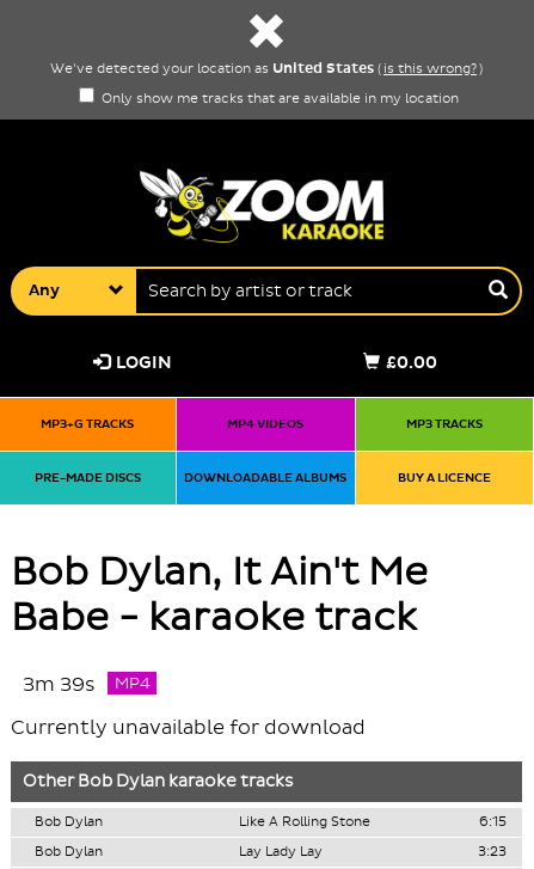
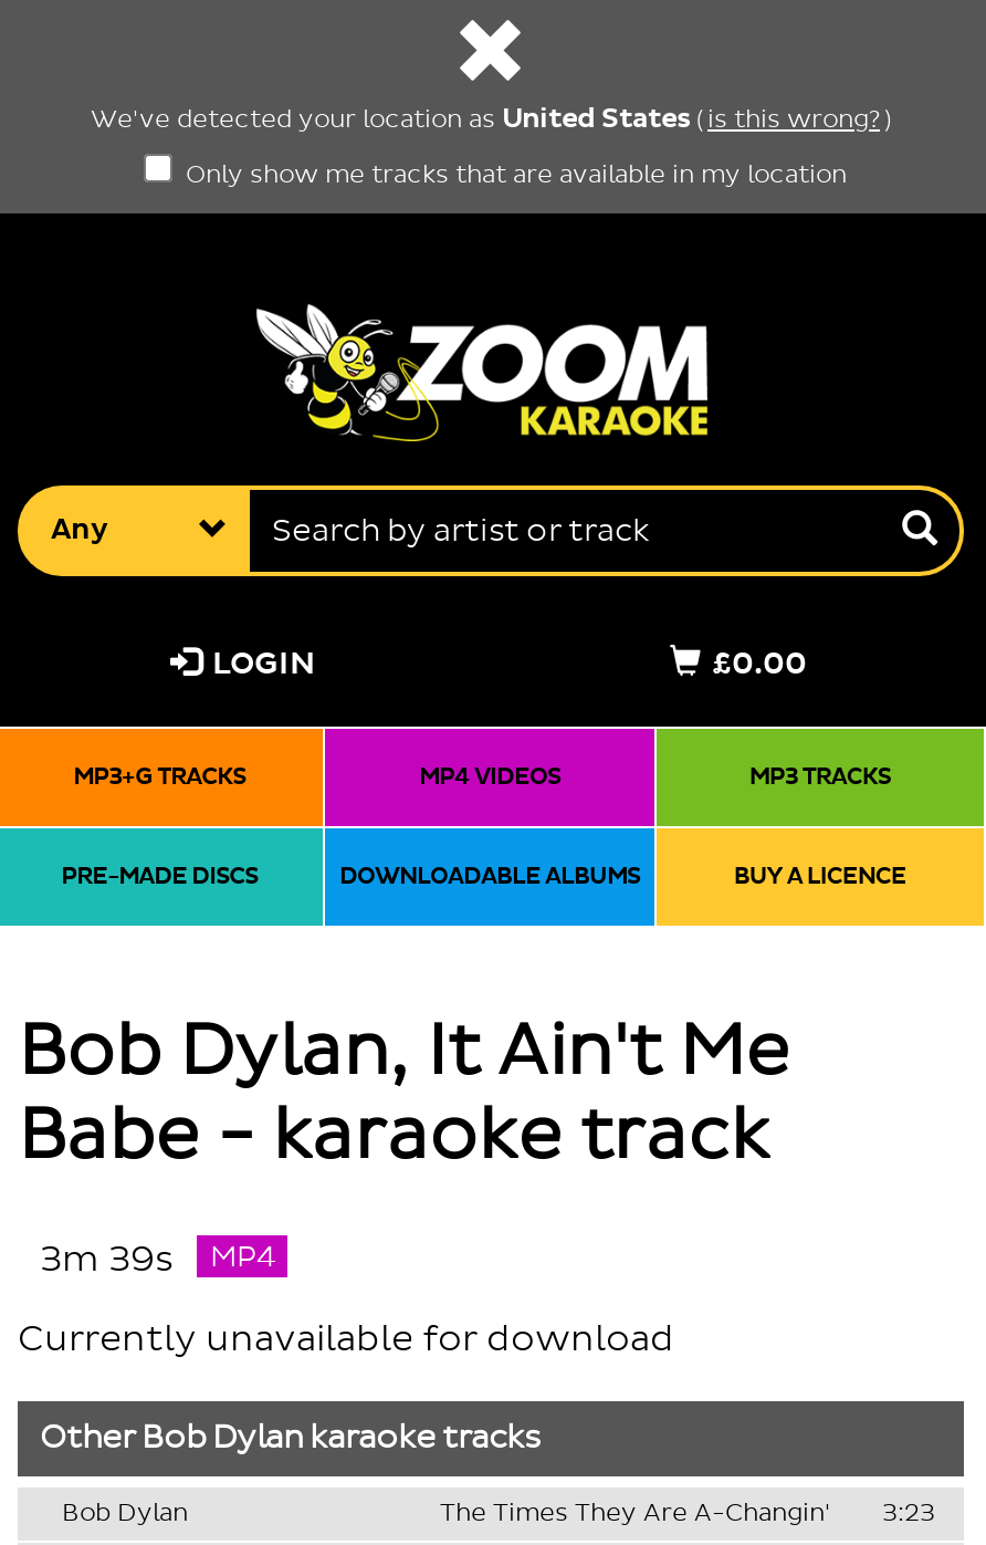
- Like A Rolling Stone
- 6:15
- Bob Dylan
- Lay Lady Lay
+ The Times They Are A-Changin'
